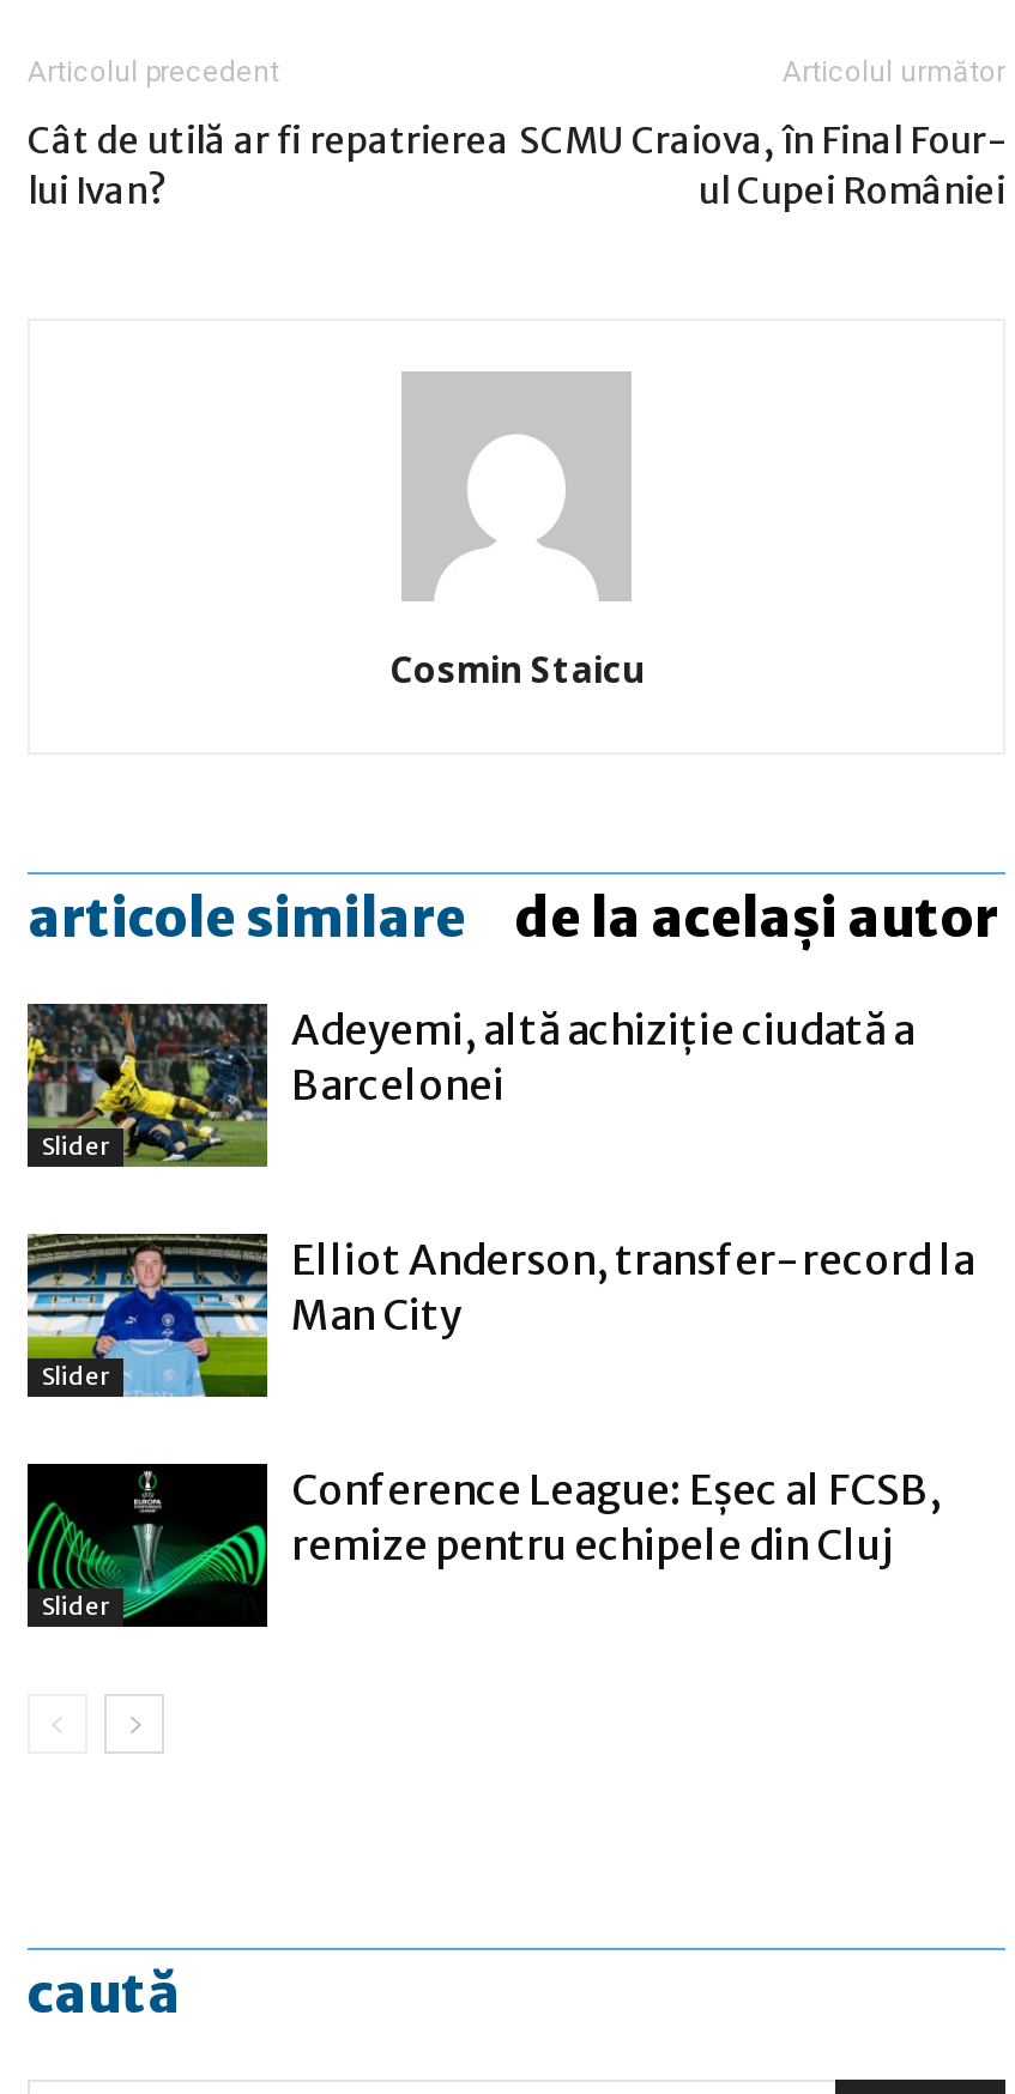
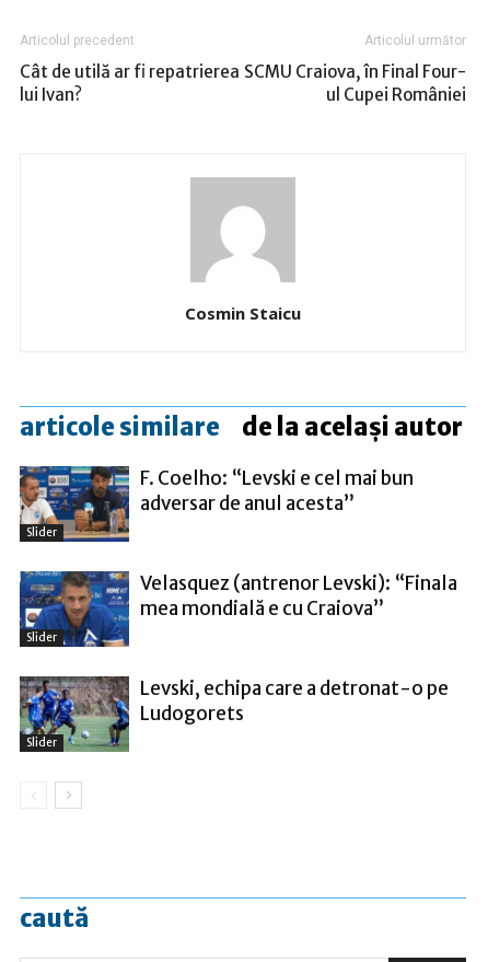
- [image]
- Adeyemi, altă achiziţie ciudată a
- Barcelonei
+ [image]
+ F. Coelho: “Levski e cel mai bun
+ adversar de anul acesta”

- [image]
- Elliot Anderson, transfer-record la
- Man City
+ [image]
+ Velasquez (antrenor Levski): “Finala
+ mea mondială e cu Craiova”

- [image]
- Conference League: Eşec al FCSB,
- remize pentru echipele din Cluj
+ [image]
+ Levski, echipa care a detronat-o pe
+ Ludogorets
